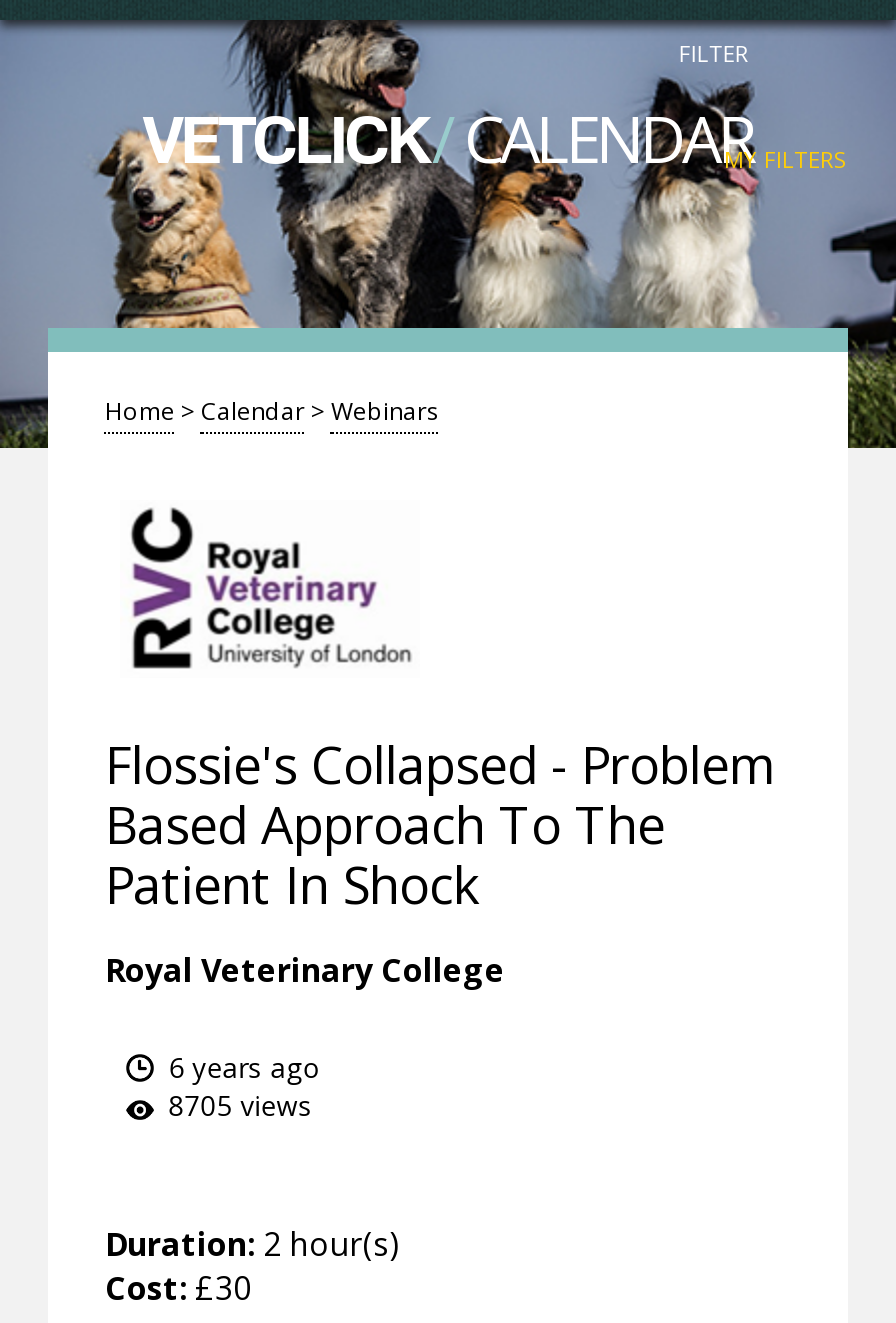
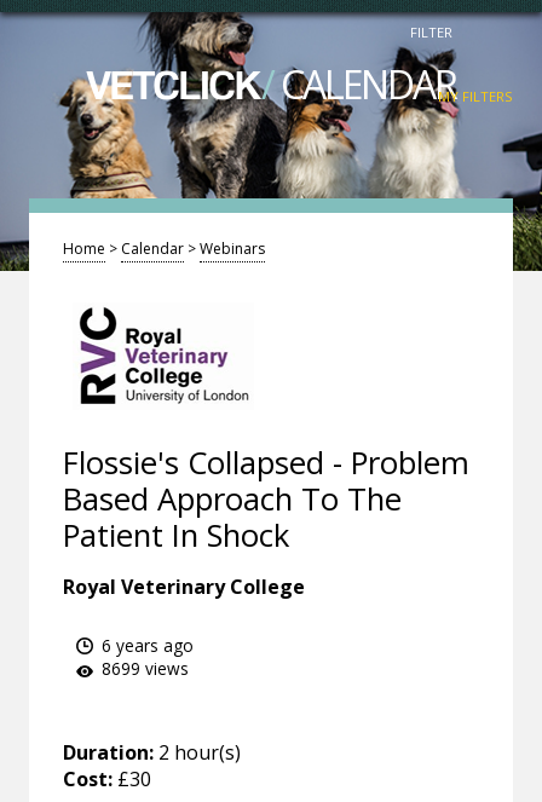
- 8705 views
+ 8699 views
